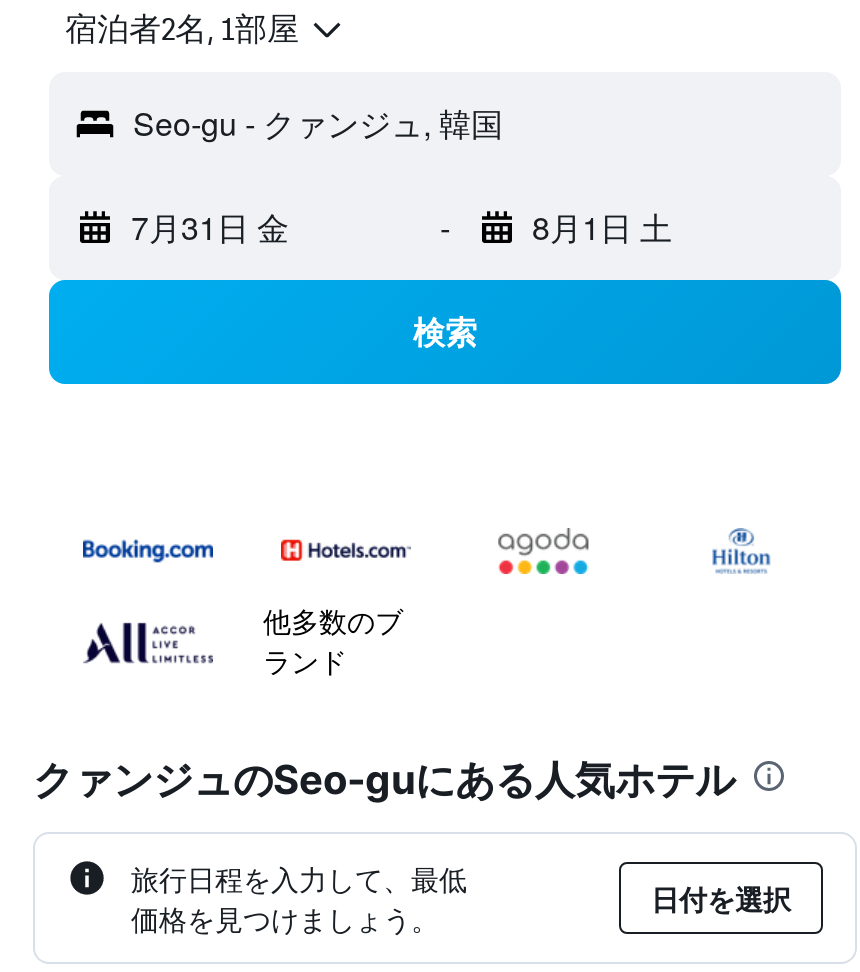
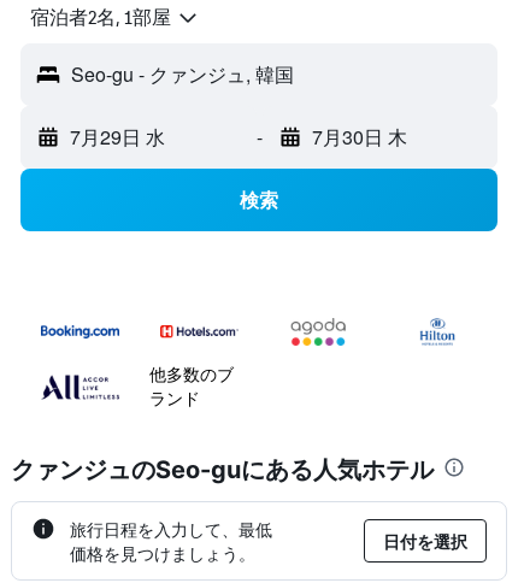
- 7月31日 金
+ 7月29日 水

- 8月1日 土
+ 7月30日 木
